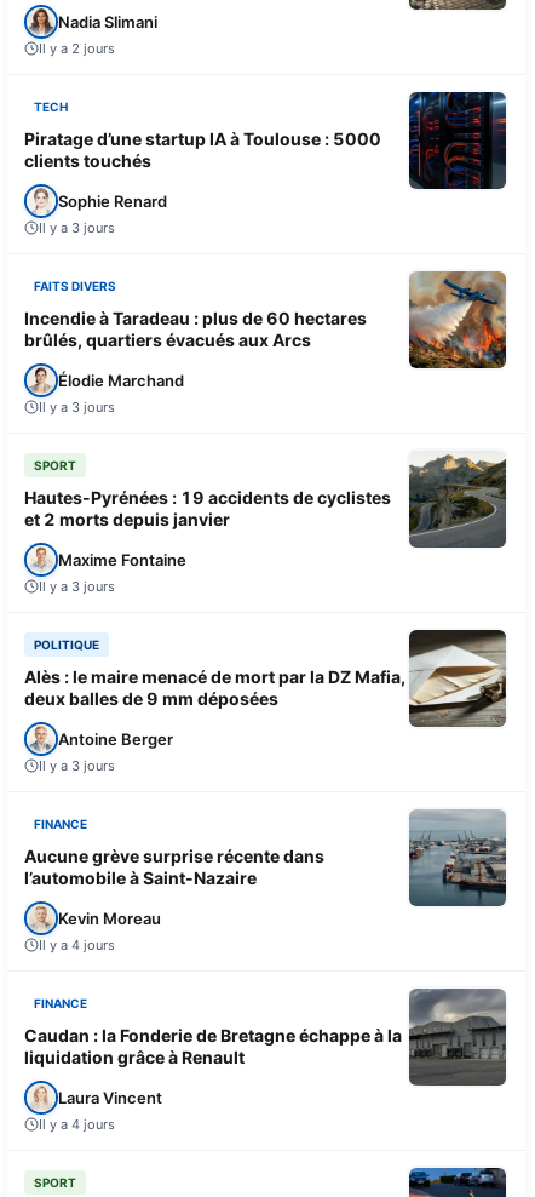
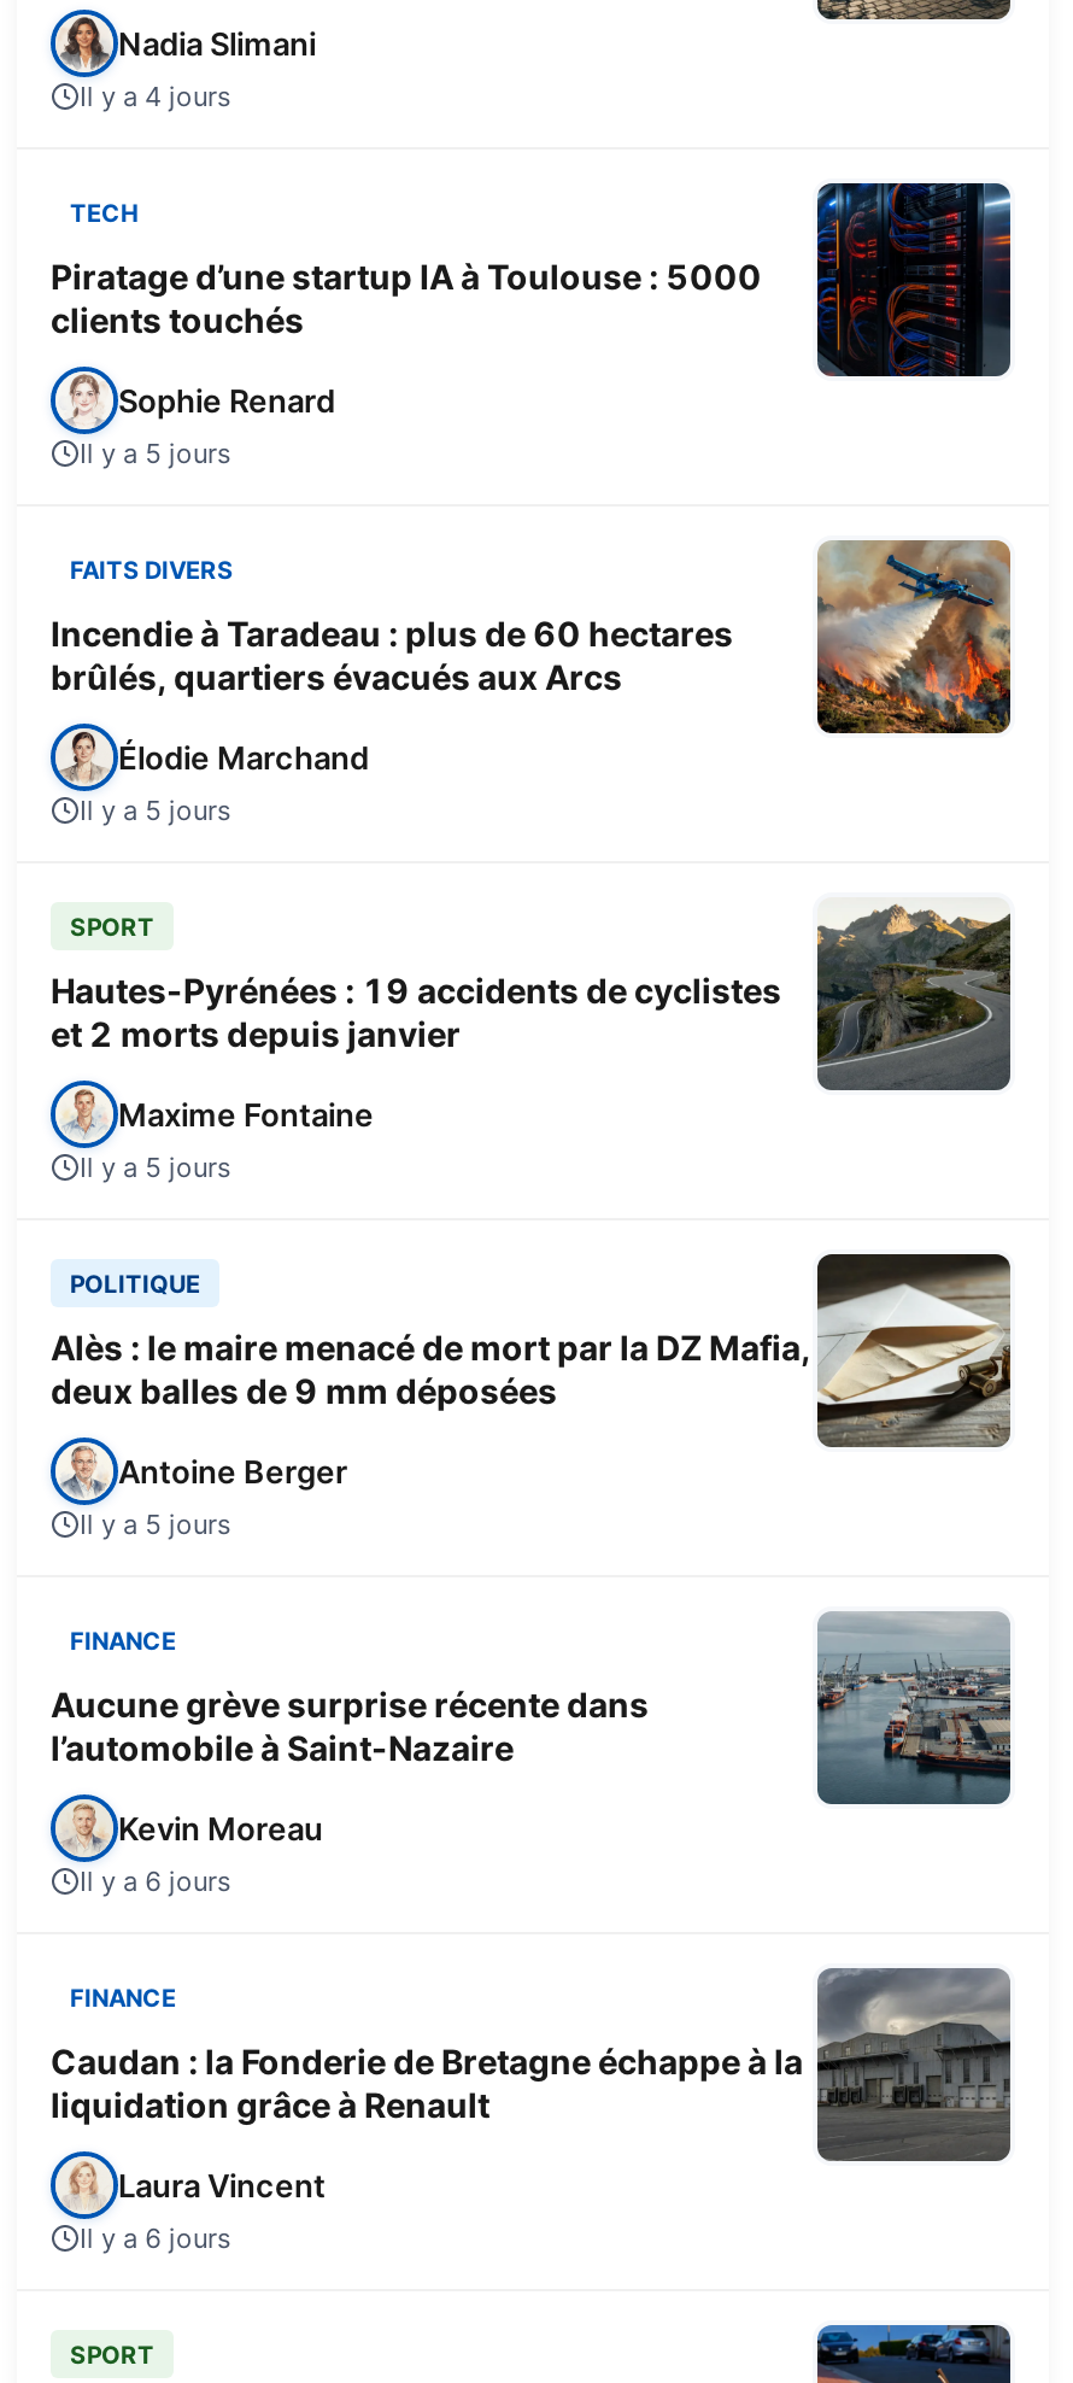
- Il y a 2 jours
+ Il y a 4 jours

- Il y a 3 jours
+ Il y a 5 jours

- Il y a 3 jours
+ Il y a 5 jours

- Il y a 3 jours
+ Il y a 5 jours

- Il y a 3 jours
+ Il y a 5 jours

- Il y a 4 jours
+ Il y a 6 jours

- Il y a 4 jours
+ Il y a 6 jours
